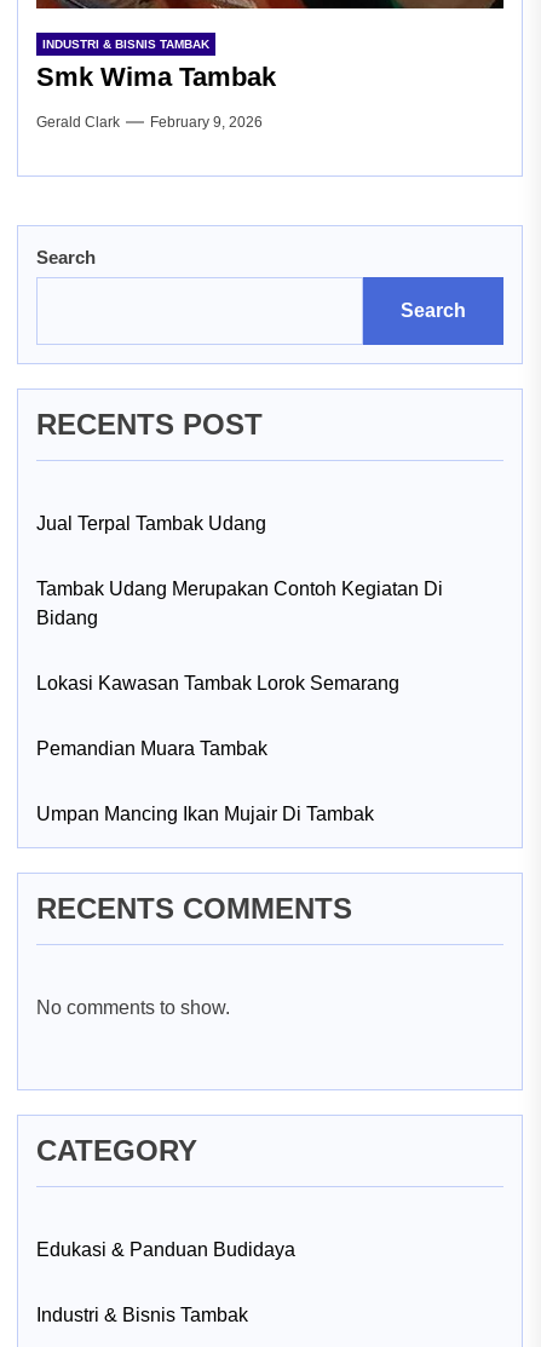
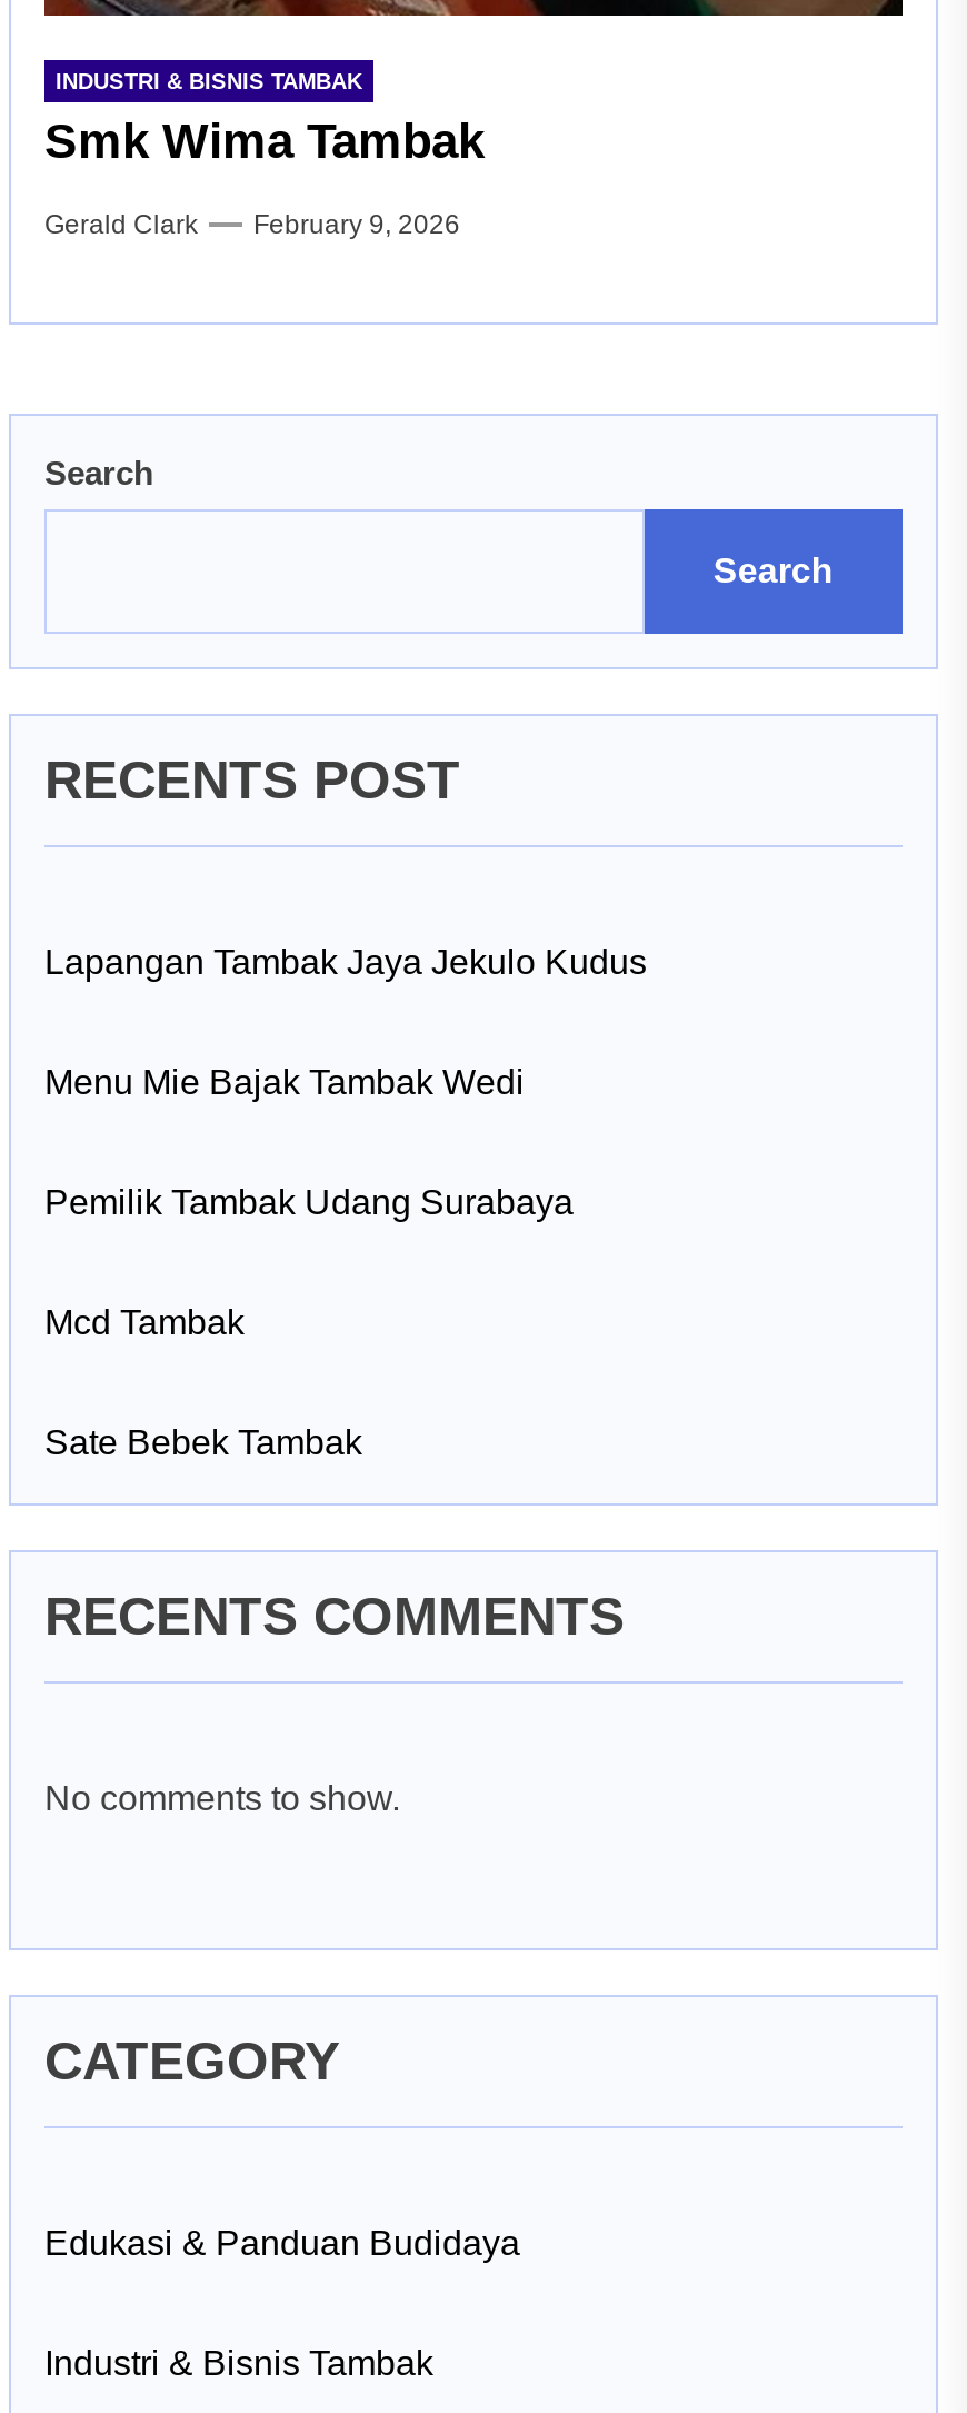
- Jual Terpal Tambak Udang
+ Lapangan Tambak Jaya Jekulo Kudus

- Tambak Udang Merupakan Contoh Kegiatan Di
- Bidang
+ Menu Mie Bajak Tambak Wedi

- Lokasi Kawasan Tambak Lorok Semarang
+ Pemilik Tambak Udang Surabaya

- Pemandian Muara Tambak
+ Mcd Tambak

- Umpan Mancing Ikan Mujair Di Tambak
+ Sate Bebek Tambak
